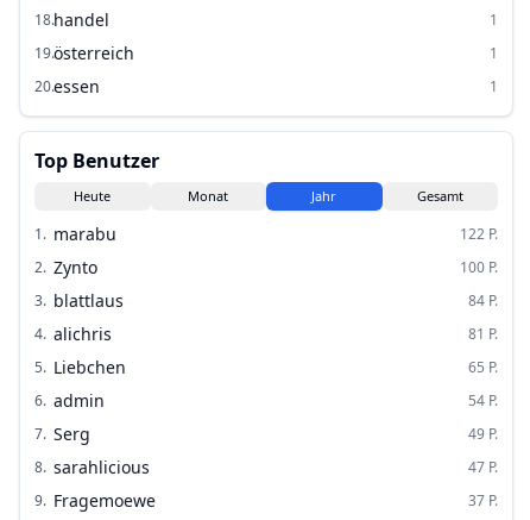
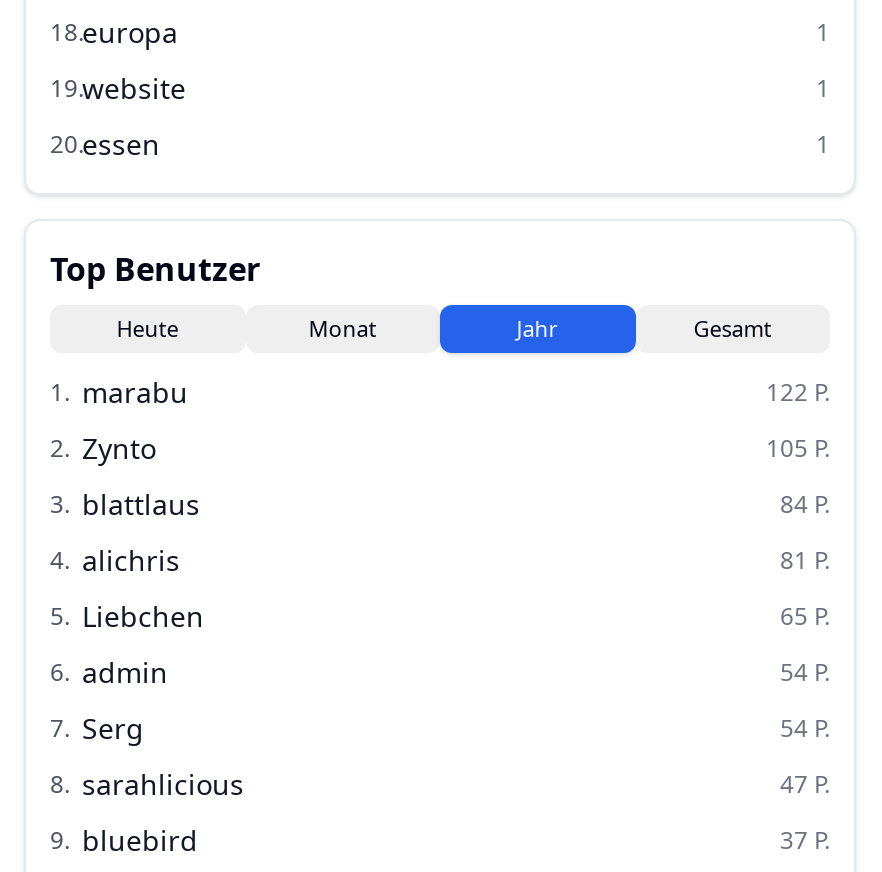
- 18.handel
+ 18.europa

- 19.österreich
+ 19.website

- 100 P.
+ 105 P.

- 49 P.
+ 54 P.

- 9. Fragemoewe
+ 9. bluebird
